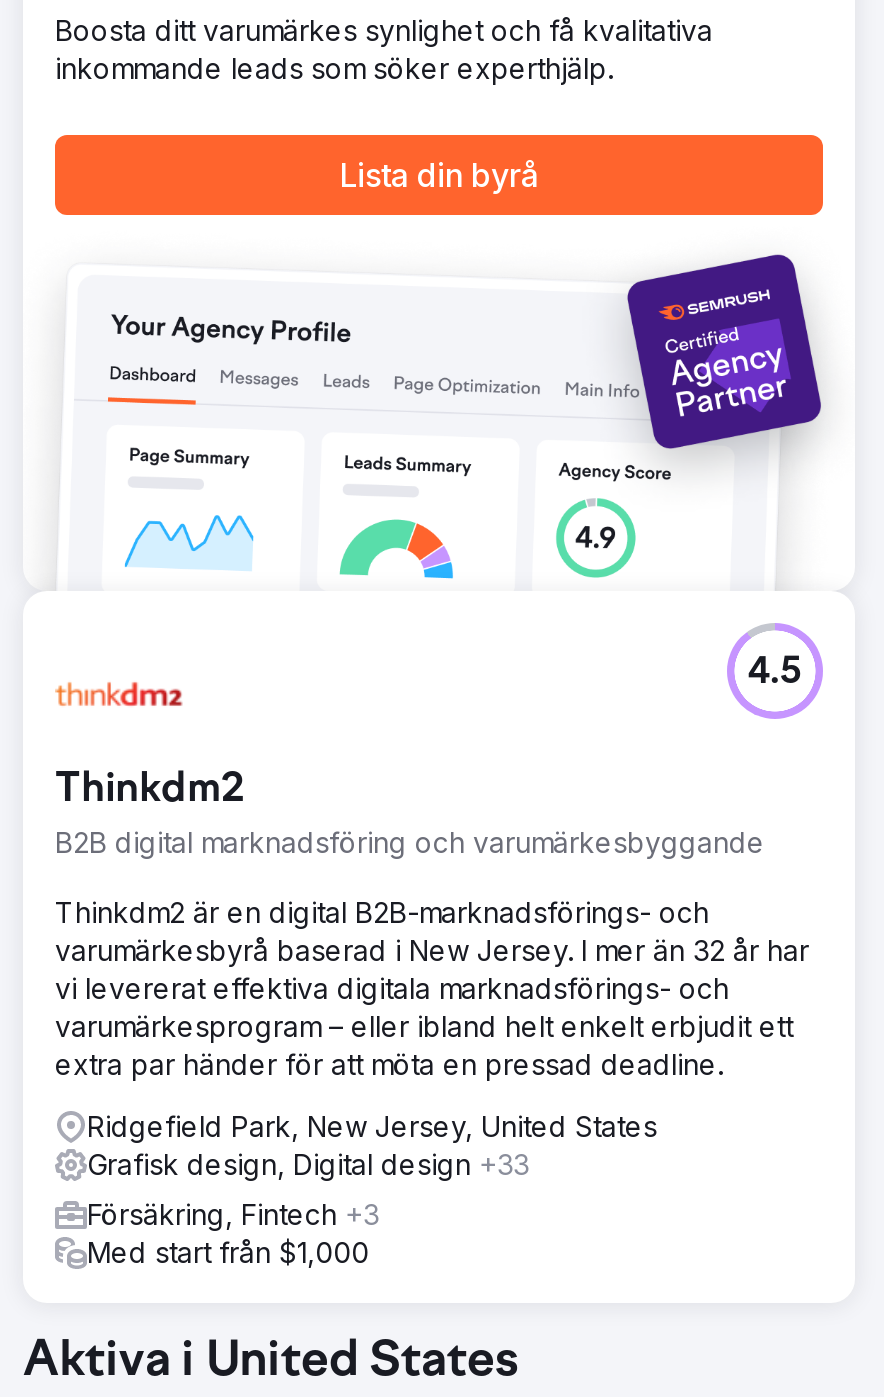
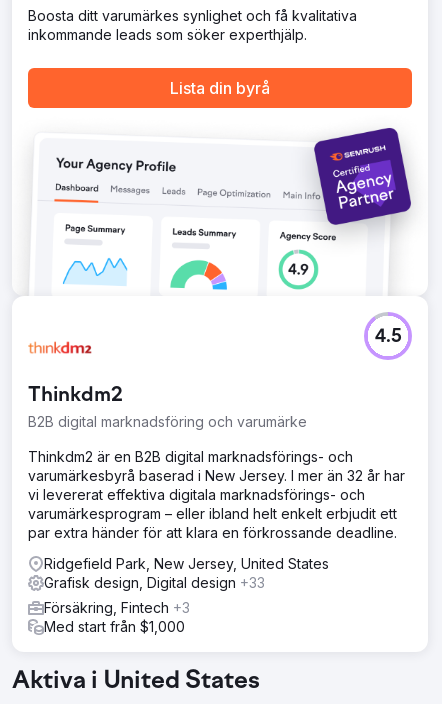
- B2B digital marknadsföring och varumärkesbyggande
+ B2B digital marknadsföring och varumärke

- Thinkdm2 är en digital B2B-marknadsförings- och
+ Thinkdm2 är en B2B digital marknadsförings- och

- extra par händer för att möta en pressad deadline.
+ par extra händer för att klara en förkrossande deadline.
